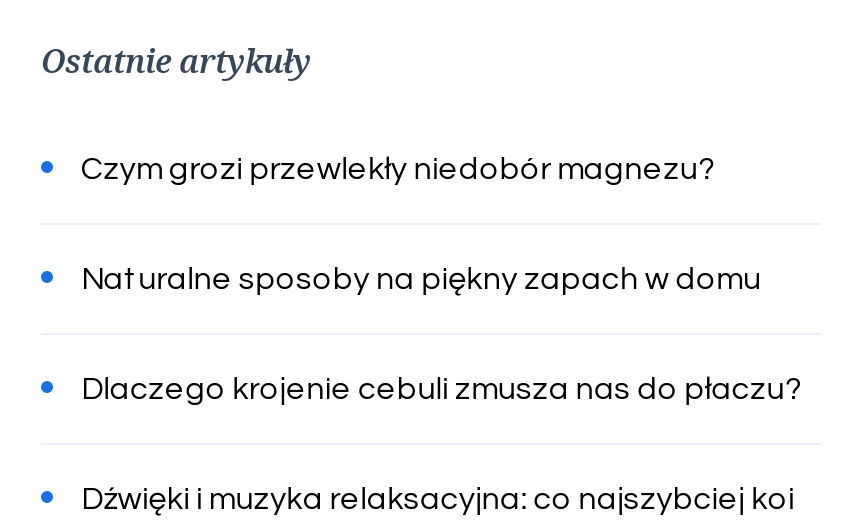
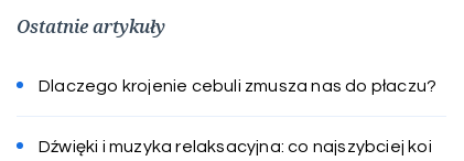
- Czym grozi przewlekły niedobór magnezu?
- Naturalne sposoby na piękny zapach w domu
